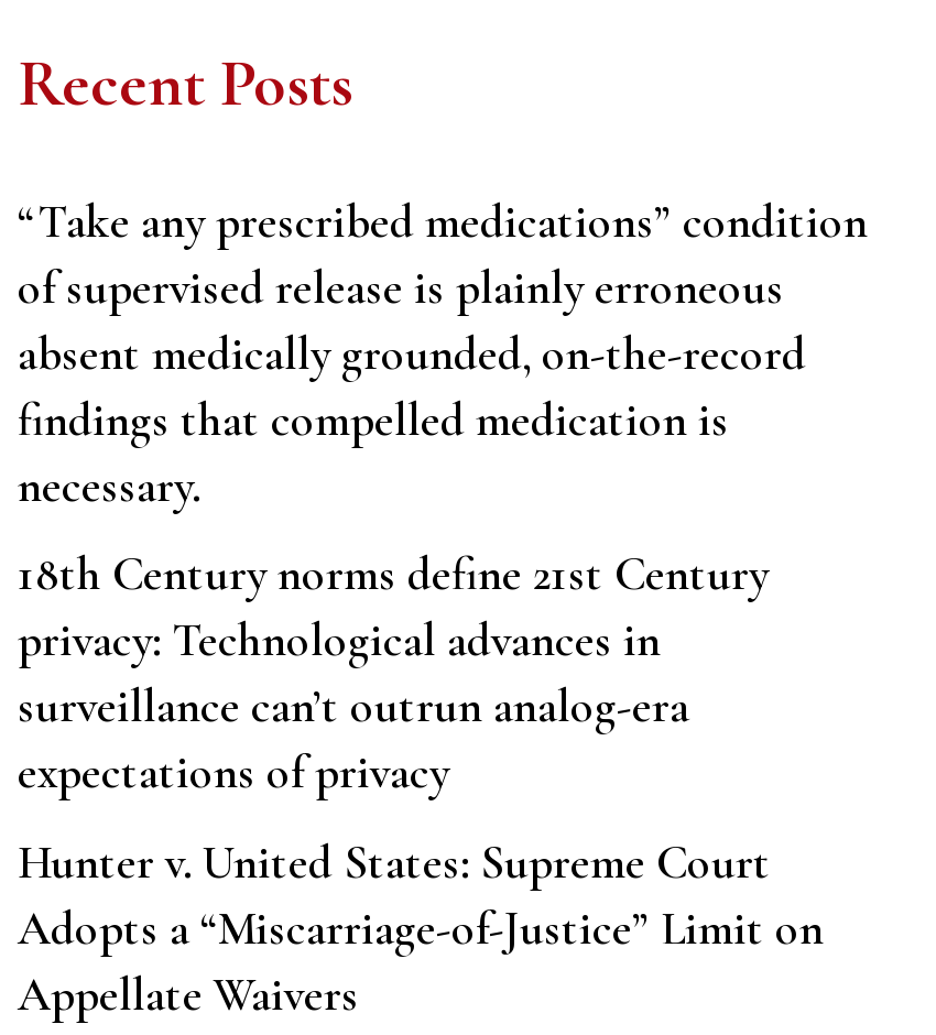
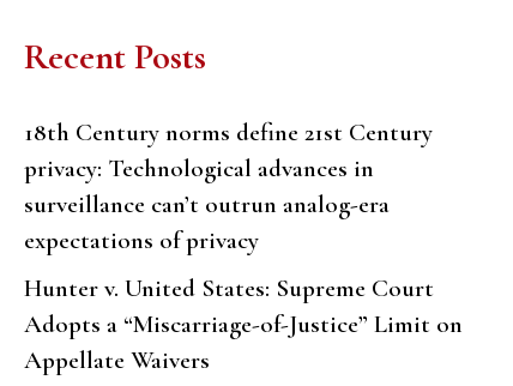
- “Take any prescribed medications” condition
- of supervised release is plainly erroneous
- absent medically grounded, on-the-record
- findings that compelled medication is
- necessary.
